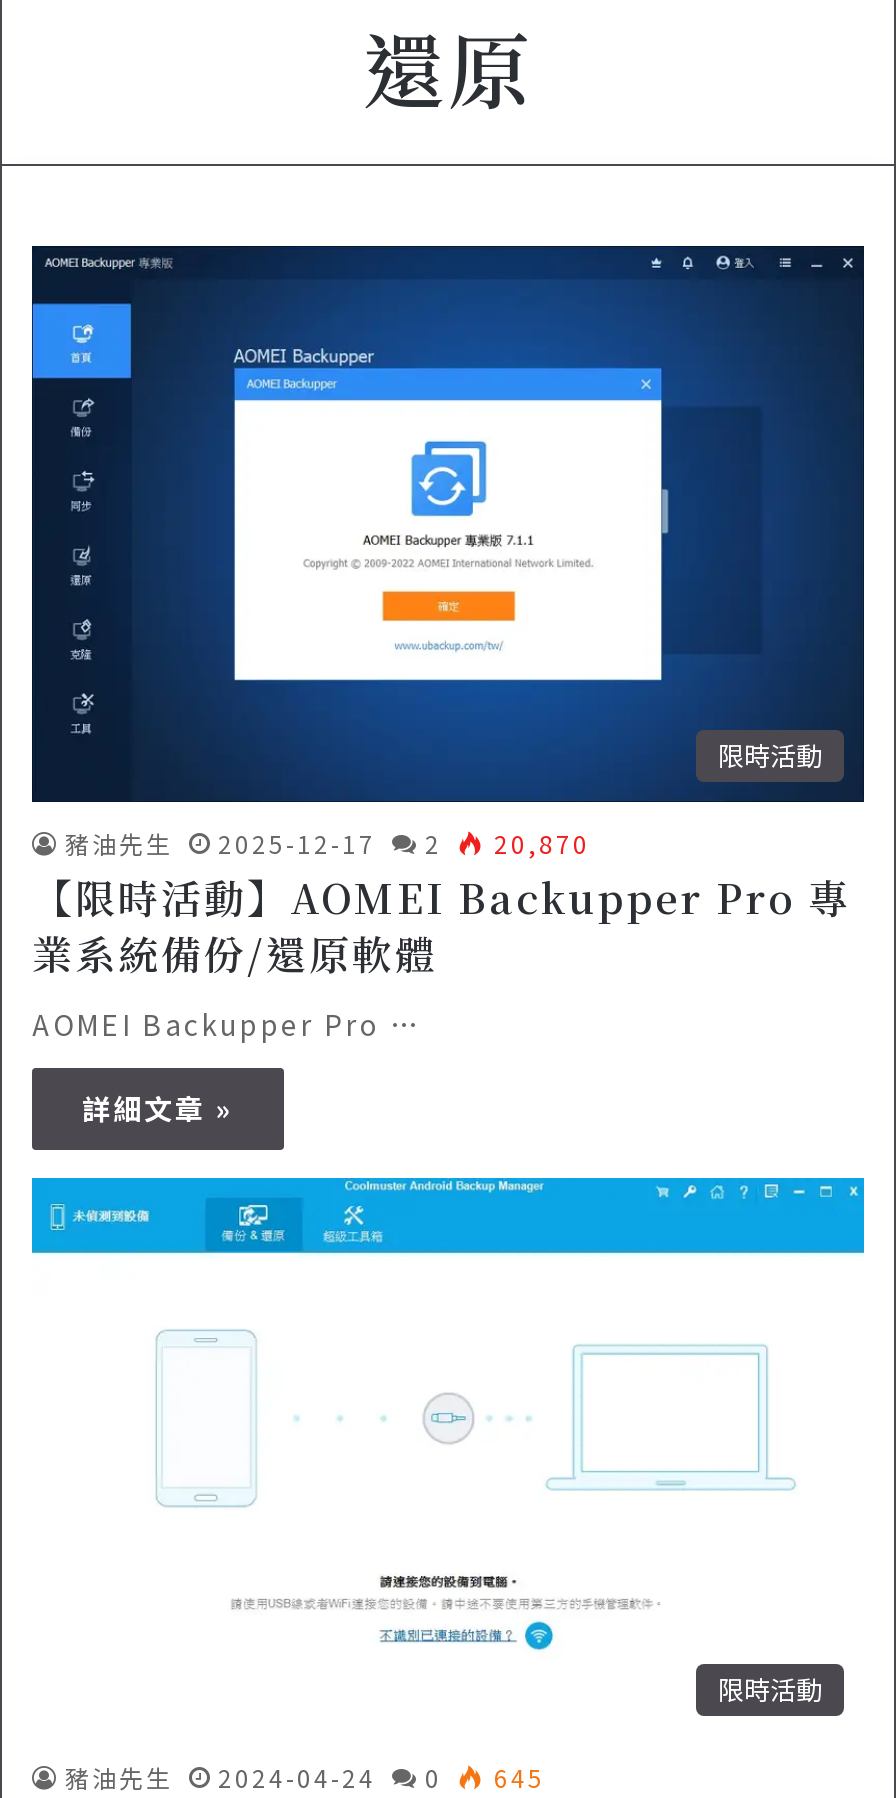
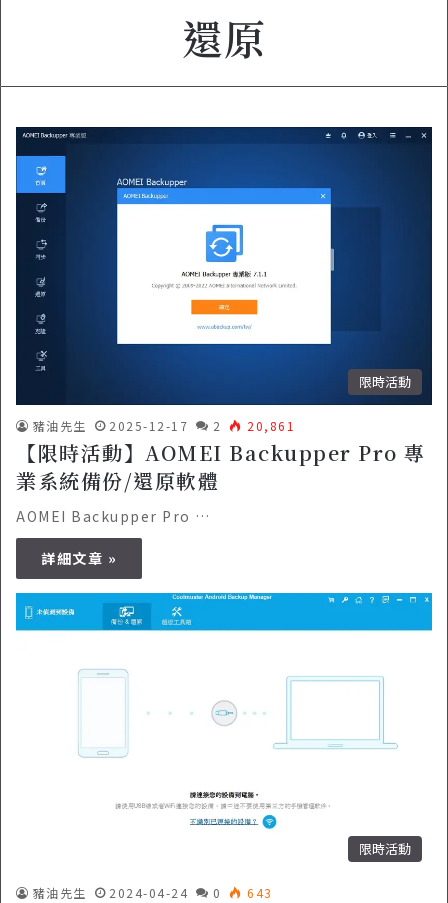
- 豬油先生 2025-12-17 2 20,870
+ 豬油先生 2025-12-17 2 20,861

- 豬油先生 2024-04-24 0 645
+ 豬油先生 2024-04-24 0 643
